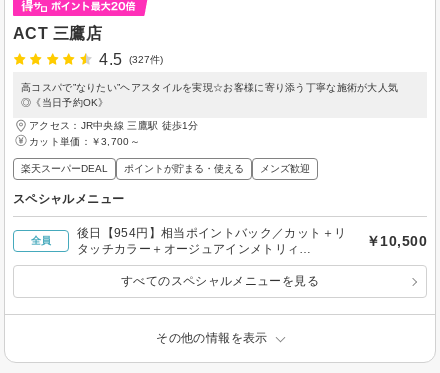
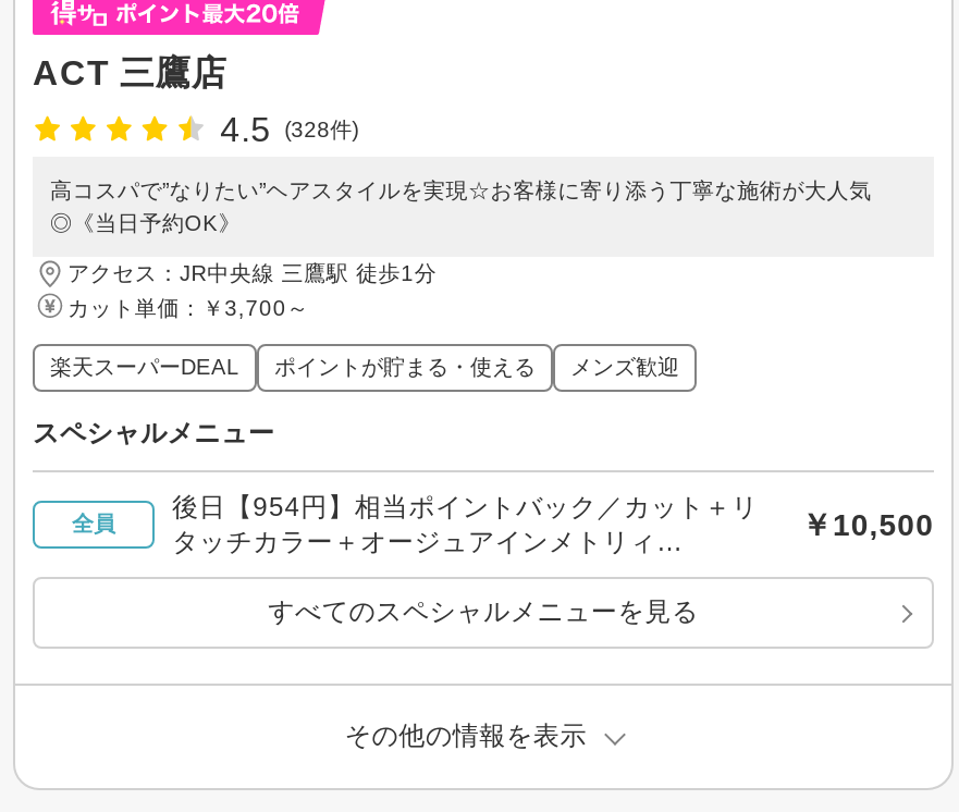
- 4.5 (327件)
+ 4.5 (328件)
